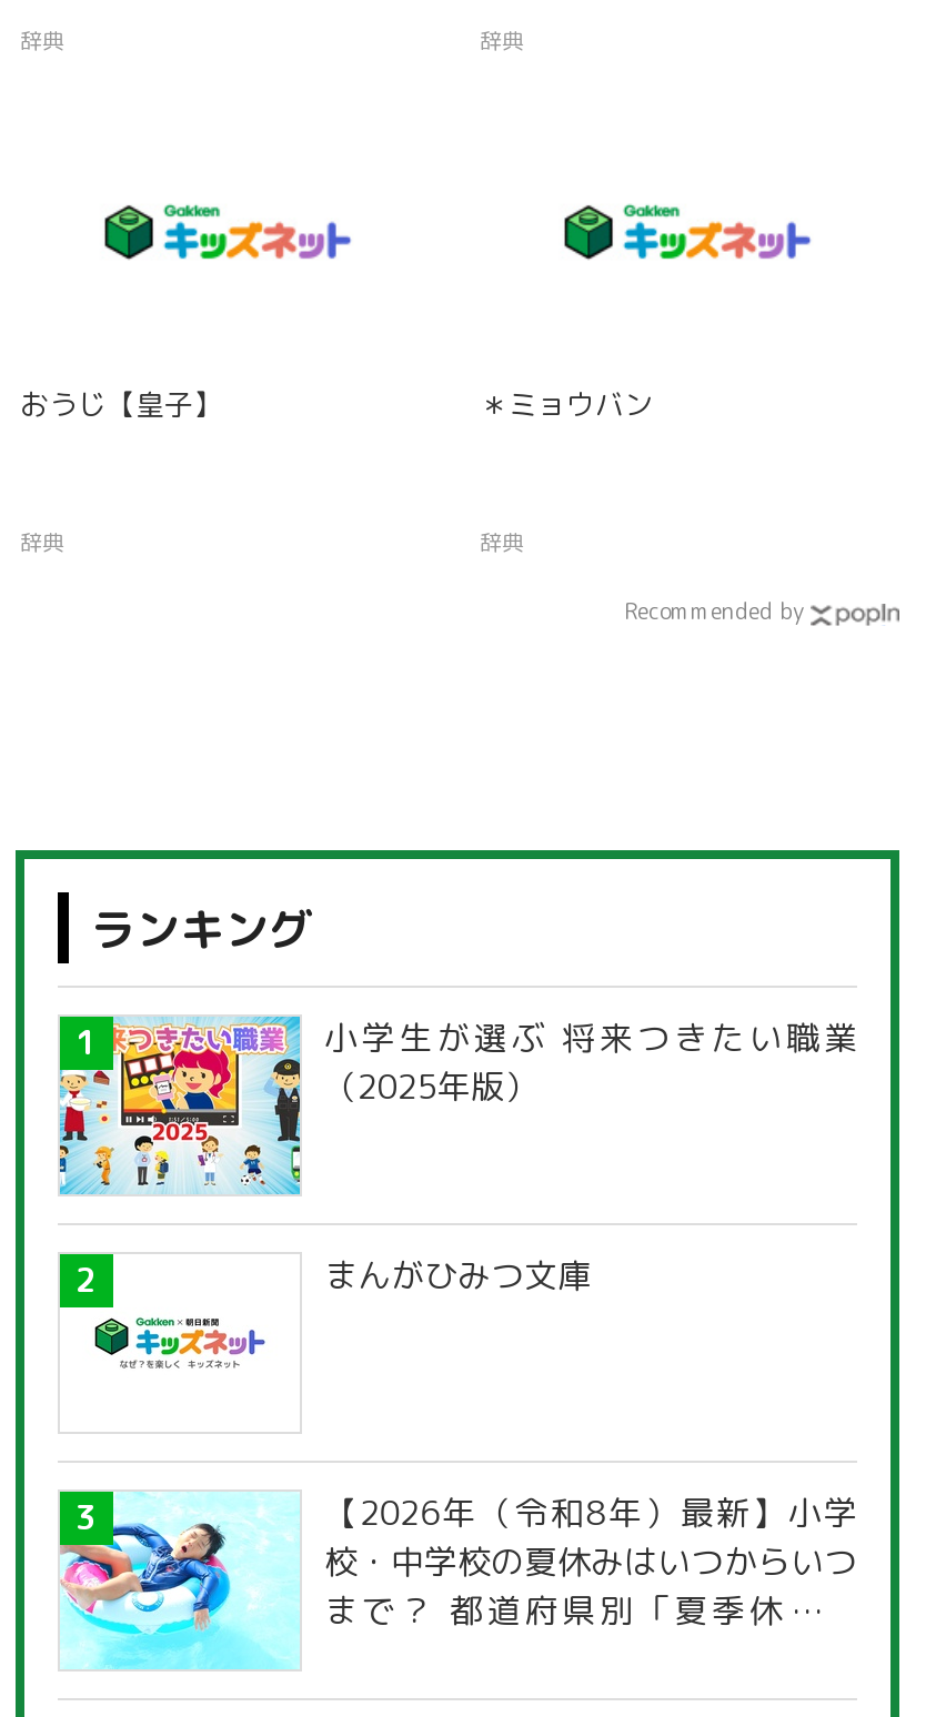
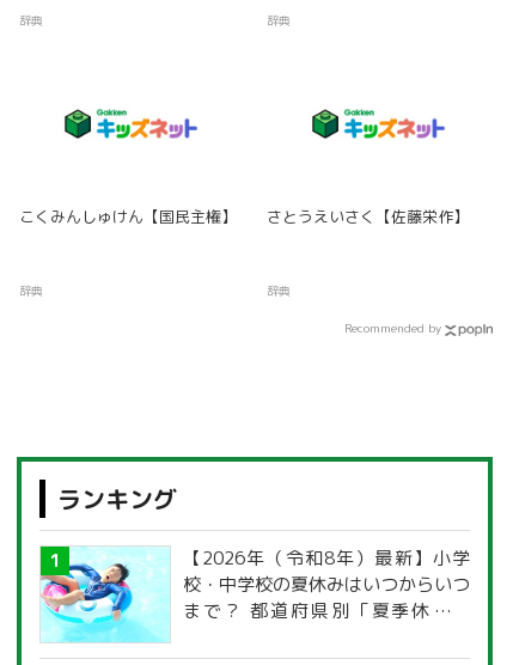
- おうじ【皇子】
+ こくみんしゅけん【国民主権】

- ＊ミョウバン
+ さとうえいさく【佐藤栄作】

- [image]
- 小学生が選ぶ 将来つきたい職業
- （2025年版）

- [image]
- まんがひみつ文庫
